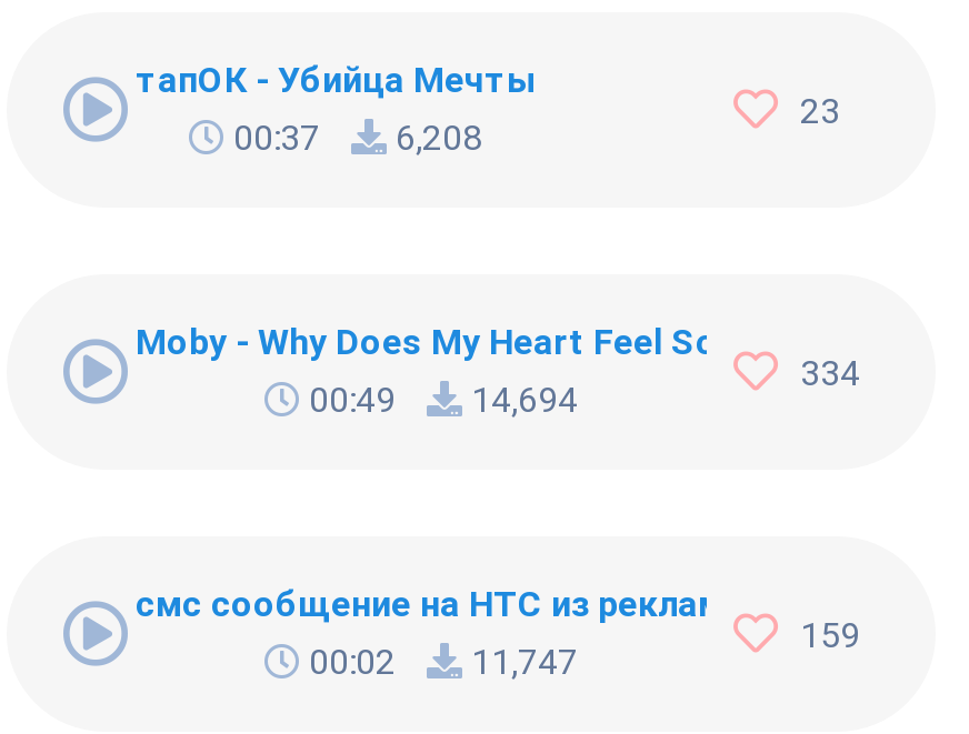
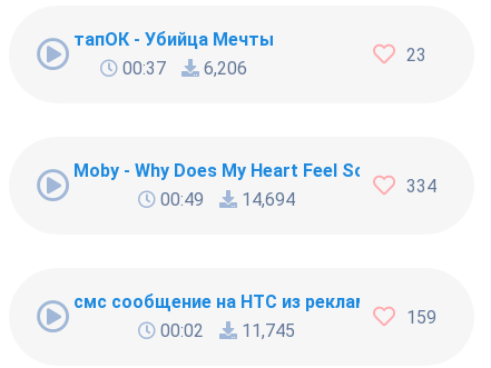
- 00:37 6,208
+ 00:37 6,206

- 00:02 11,747
+ 00:02 11,745
